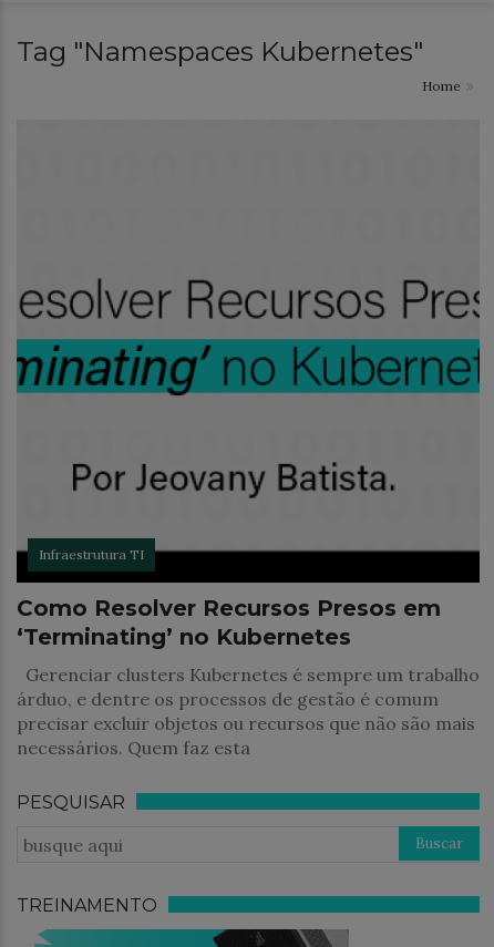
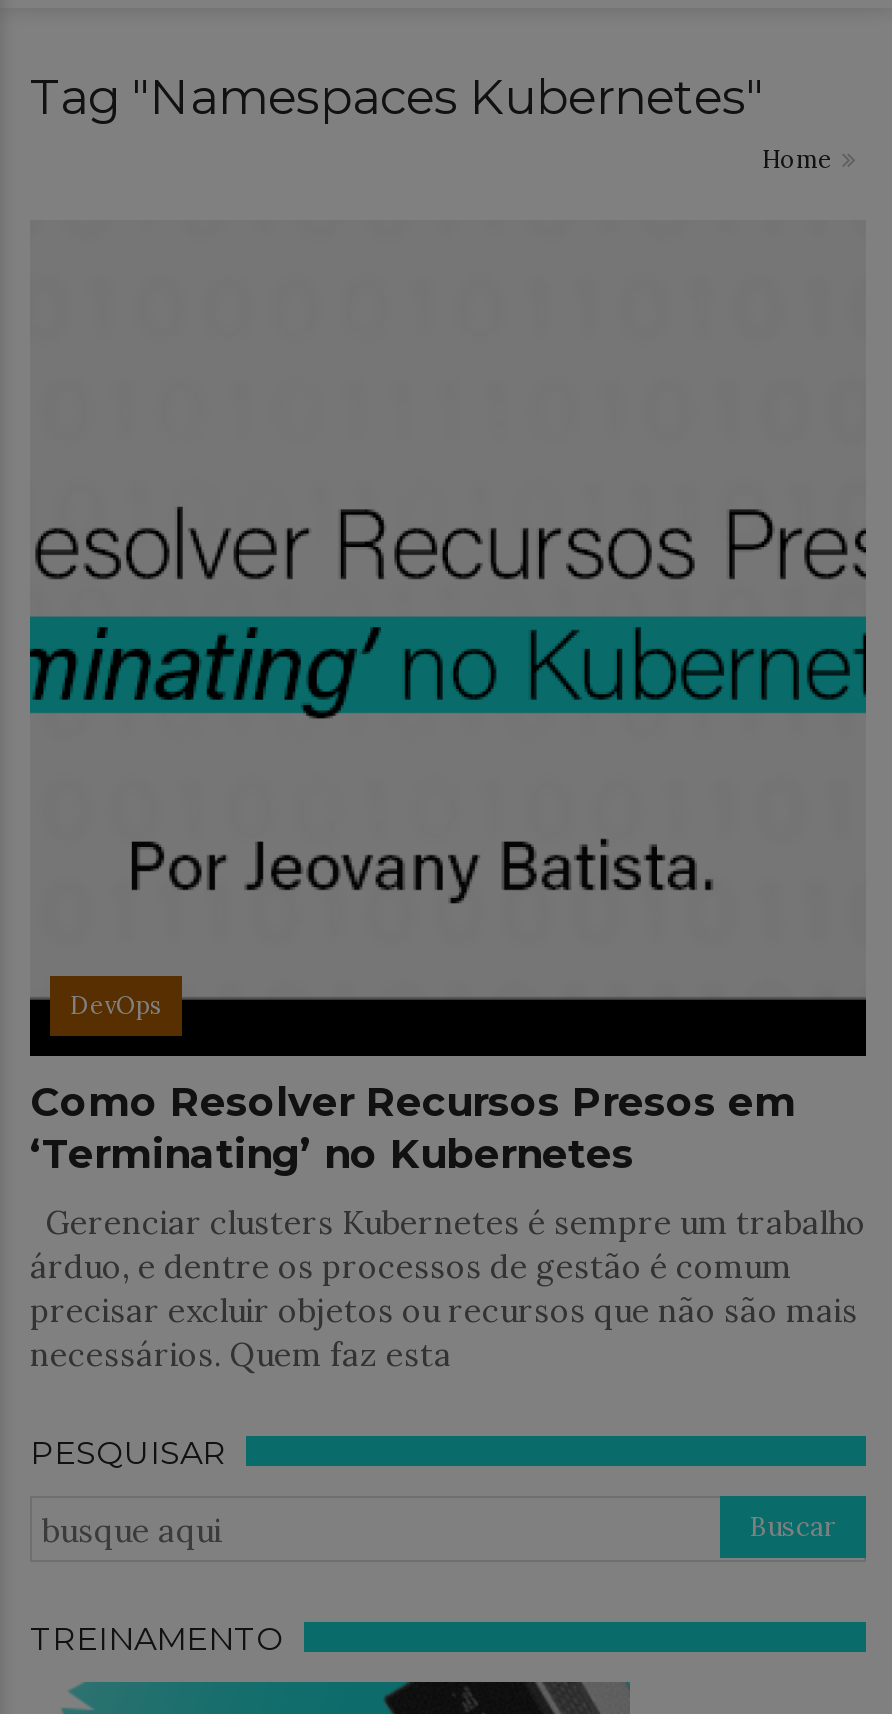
- Infraestrutura TI
+ DevOps
